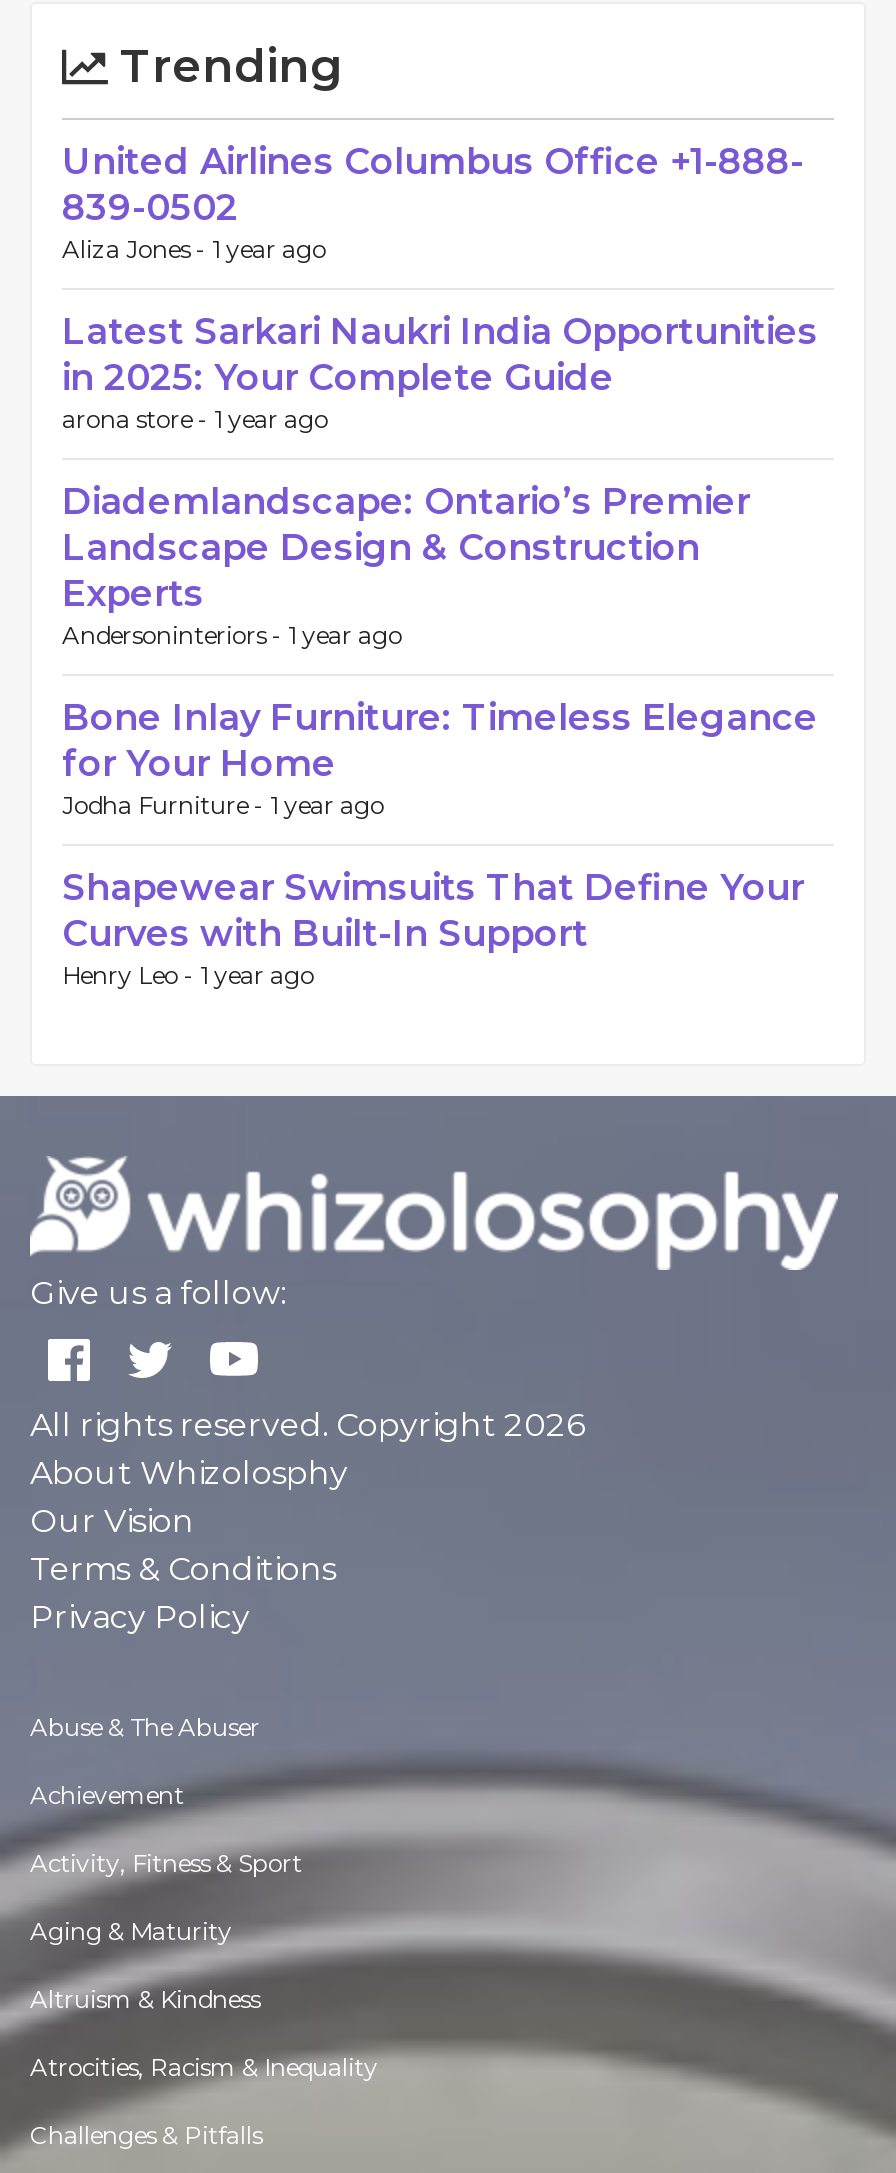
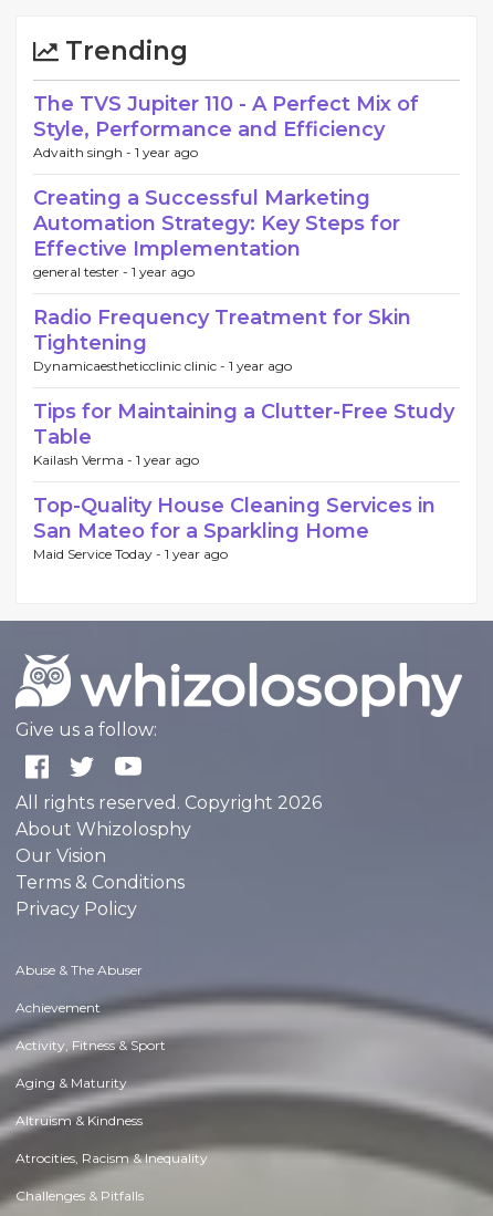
- United Airlines Columbus Office +1-888-
- 839-0502
- Aliza Jones - 1 year ago
+ The TVS Jupiter 110 - A Perfect Mix of
+ Style, Performance and Efficiency
+ Advaith singh - 1 year ago

- Latest Sarkari Naukri India Opportunities
- in 2025: Your Complete Guide
- arona store - 1 year ago
+ Creating a Successful Marketing
+ Automation Strategy: Key Steps for
+ Effective Implementation
+ general tester - 1 year ago

- Diademlandscape: Ontario’s Premier
- Landscape Design & Construction
- Experts
- Andersoninteriors - 1 year ago
+ Radio Frequency Treatment for Skin
+ Tightening
+ Dynamicaestheticclinic clinic - 1 year ago

- Bone Inlay Furniture: Timeless Elegance
- for Your Home
- Jodha Furniture - 1 year ago
+ Tips for Maintaining a Clutter-Free Study
+ Table
+ Kailash Verma - 1 year ago

- Shapewear Swimsuits That Define Your
- Curves with Built-In Support
- Henry Leo - 1 year ago
+ Top-Quality House Cleaning Services in
+ San Mateo for a Sparkling Home
+ Maid Service Today - 1 year ago
